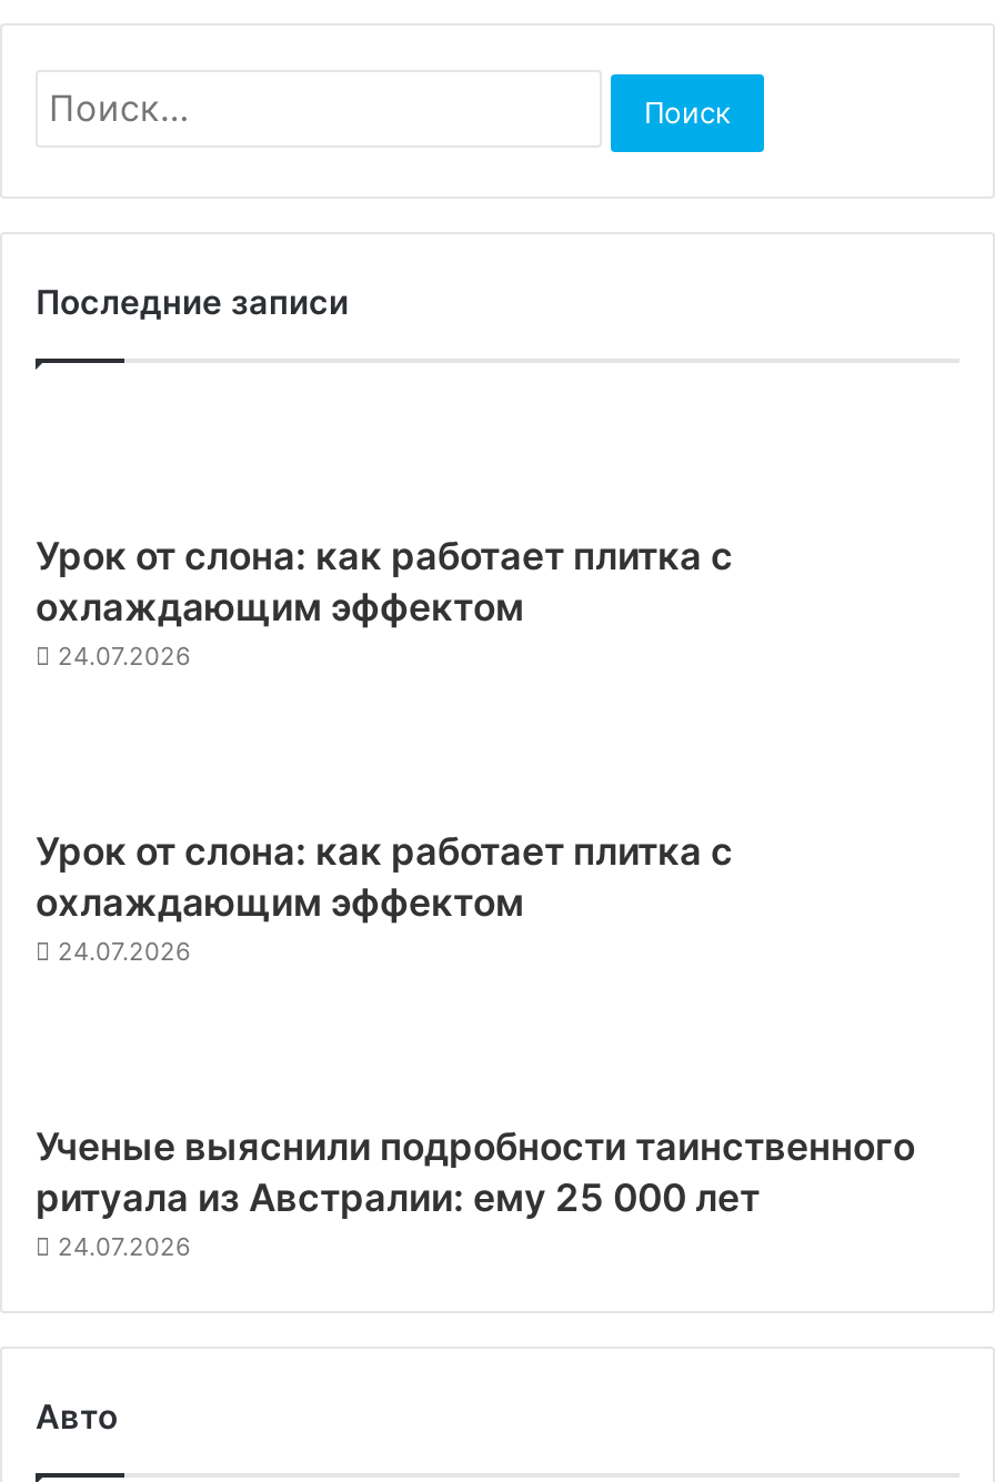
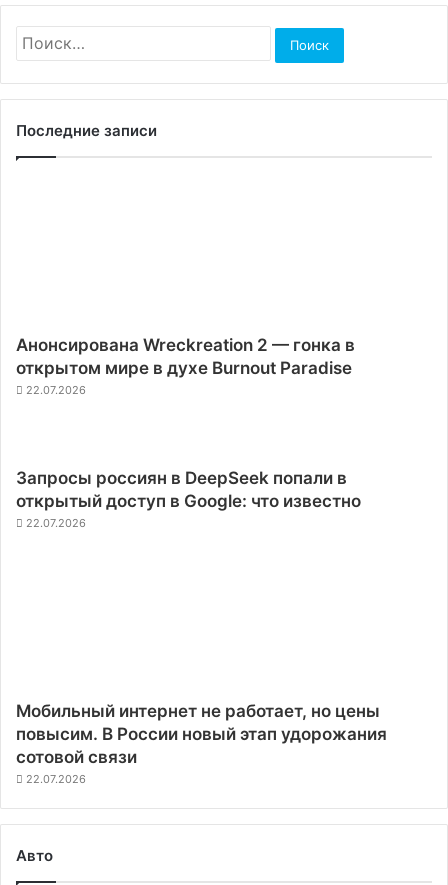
- Урок от слона: как работает плитка с
- охлаждающим эффектом
- 24.07.2026
+ Анонсирована Wreckreation 2 — гонка в
+ открытом мире в духе Burnout Paradise
+ 22.07.2026

- Урок от слона: как работает плитка с
- охлаждающим эффектом
- 24.07.2026
+ Запросы россиян в DeepSeek попали в
+ открытый доступ в Google: что известно
+ 22.07.2026

- Ученые выяснили подробности таинственного
- ритуала из Австралии: ему 25 000 лет
- 24.07.2026
+ Мобильный интернет не работает, но цены
+ повысим. В России новый этап удорожания
+ сотовой связи
+ 22.07.2026
